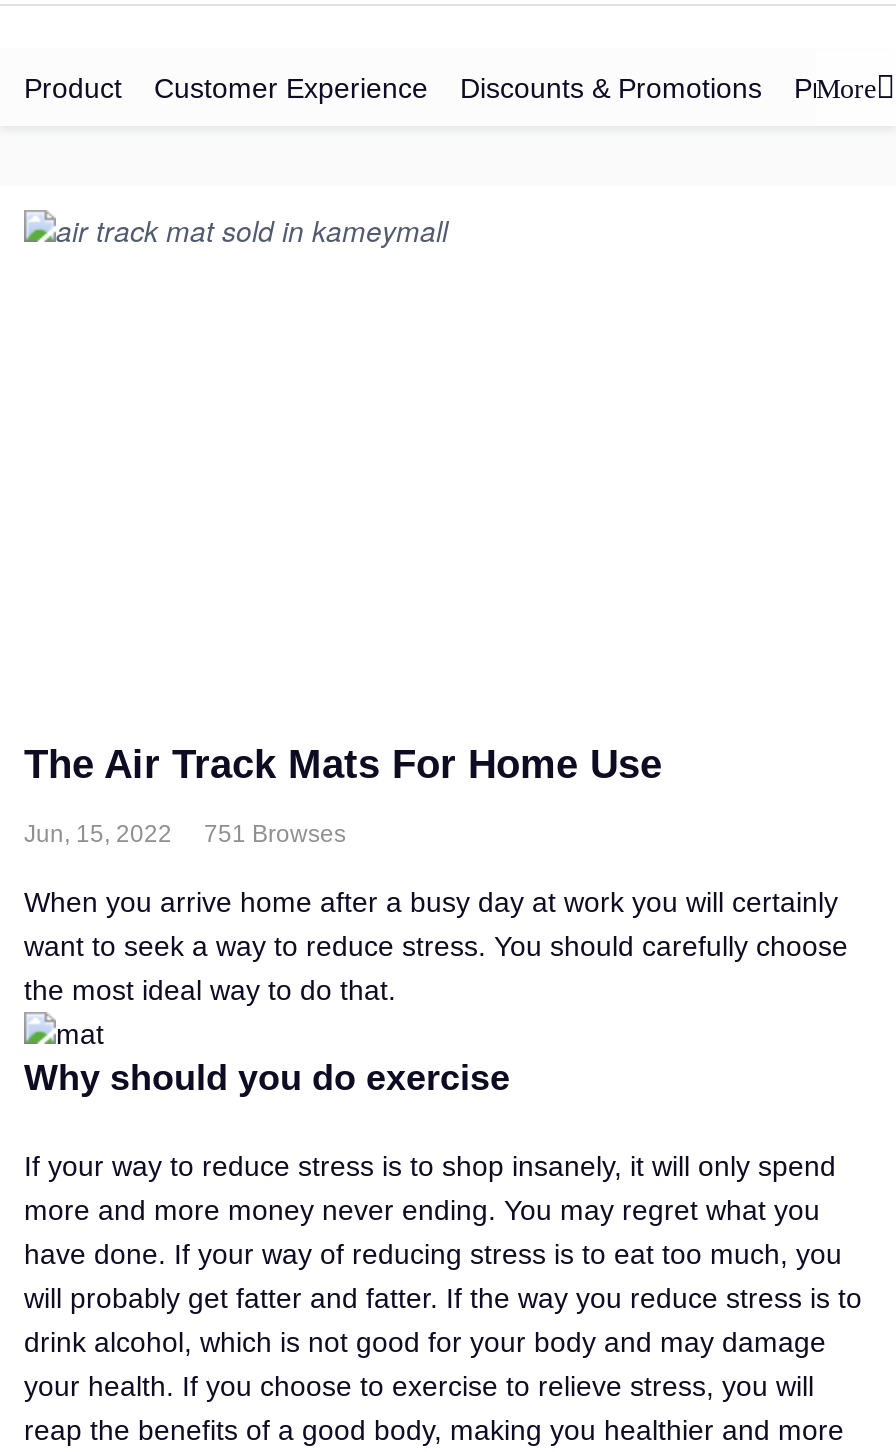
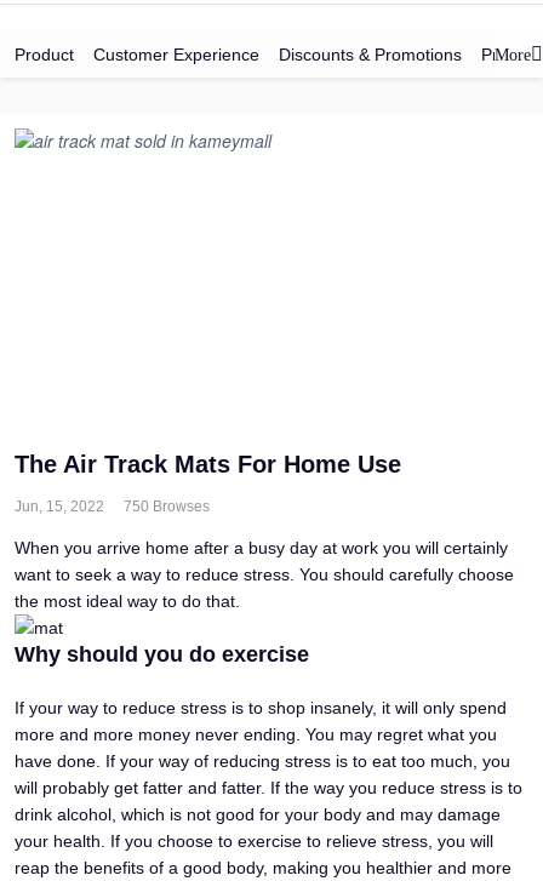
- Jun, 15, 2022 751 Browses
+ Jun, 15, 2022 750 Browses
